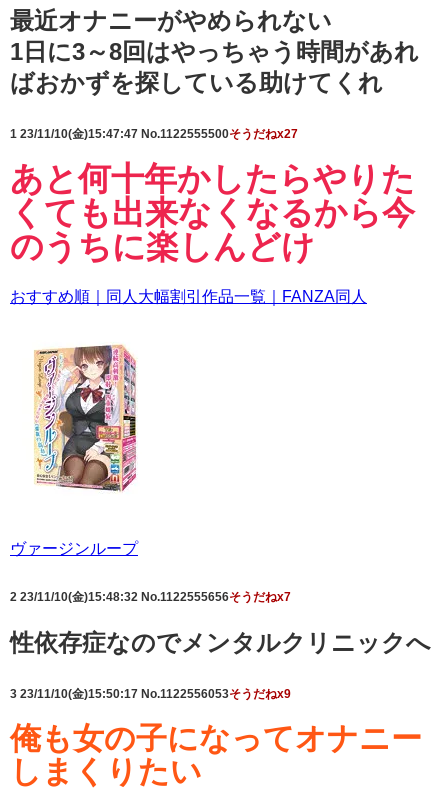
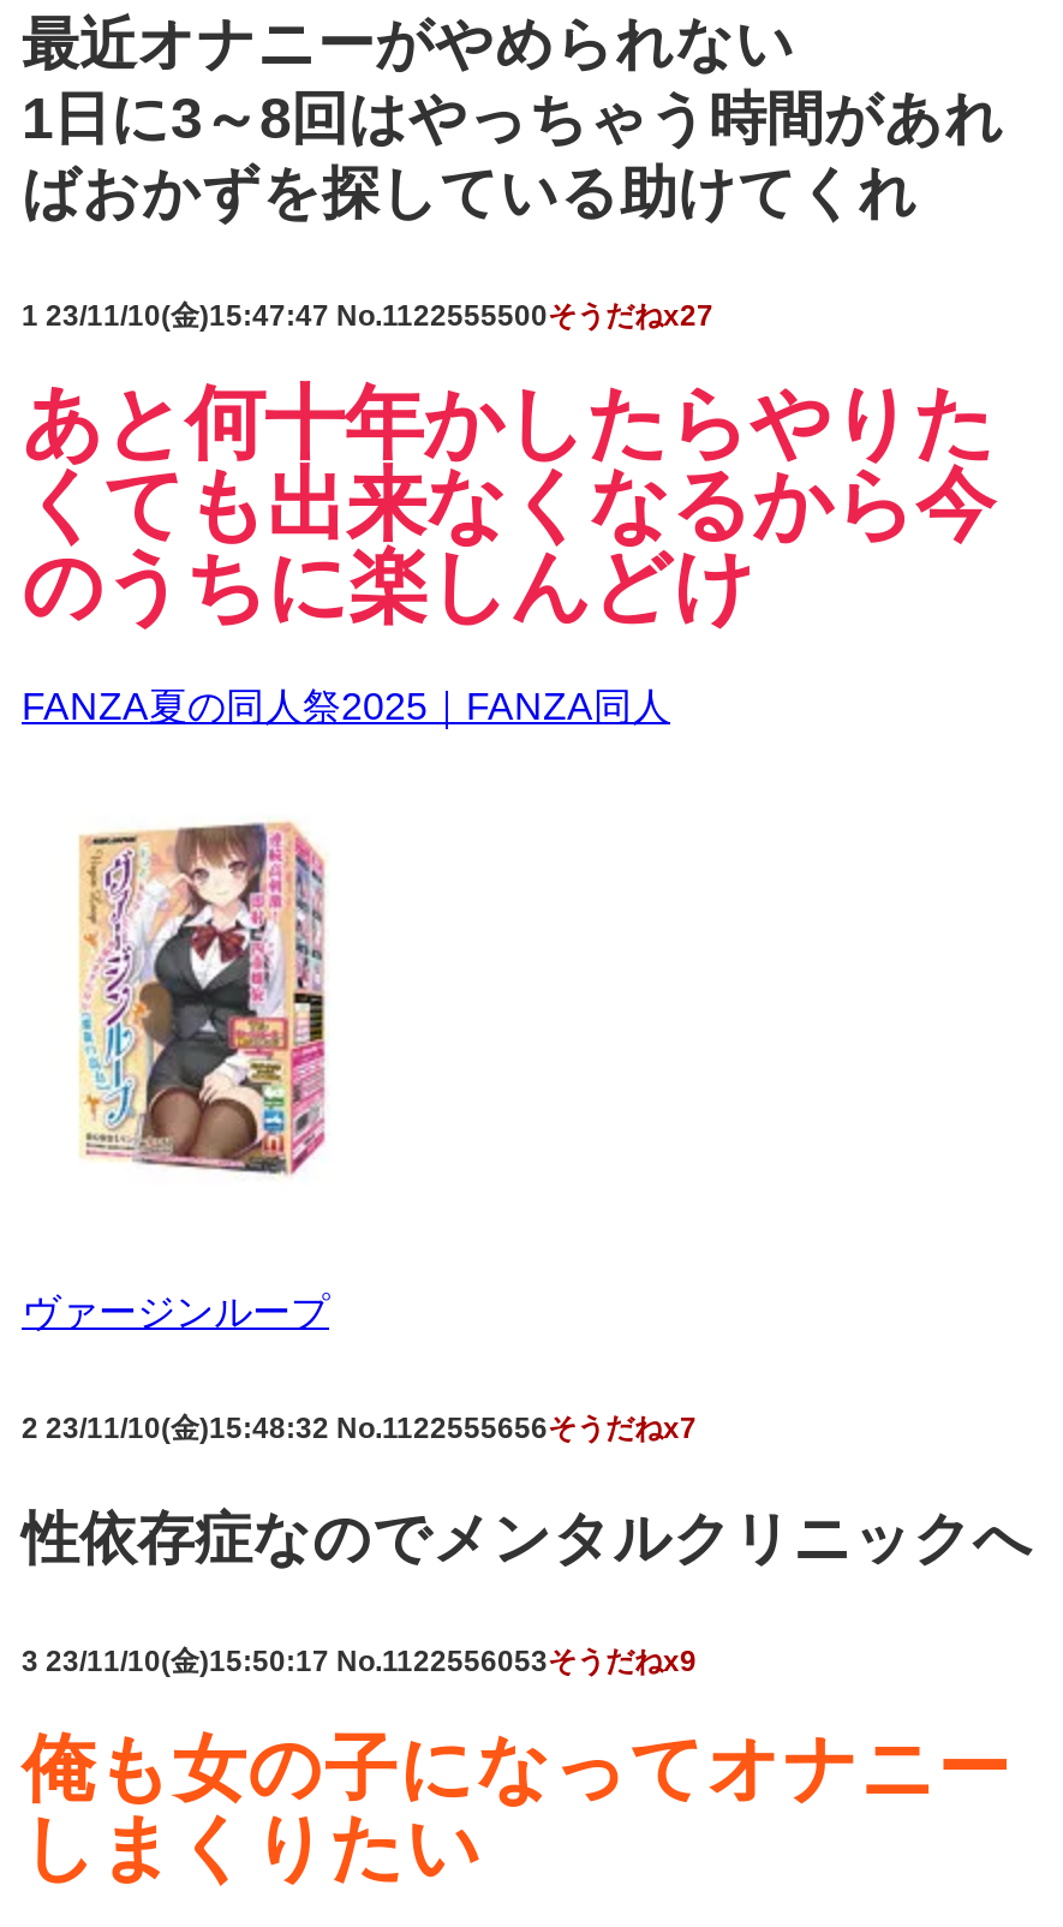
- おすすめ順｜同人大幅割引作品一覧｜FANZA同人
+ FANZA夏の同人祭2025｜FANZA同人
